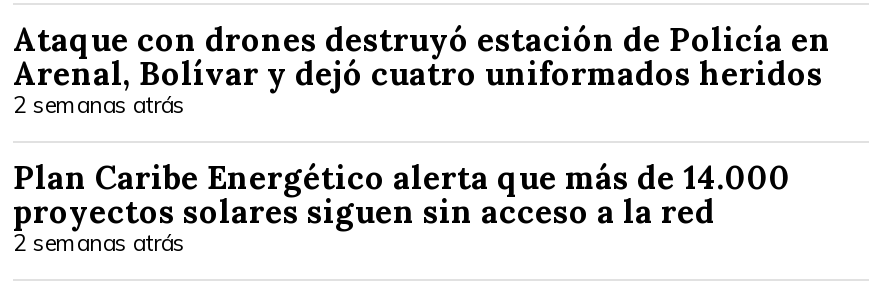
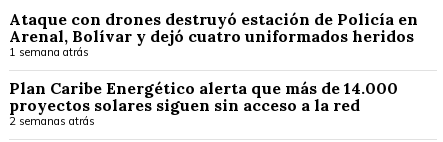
- 2 semanas atrás
+ 1 semana atrás
